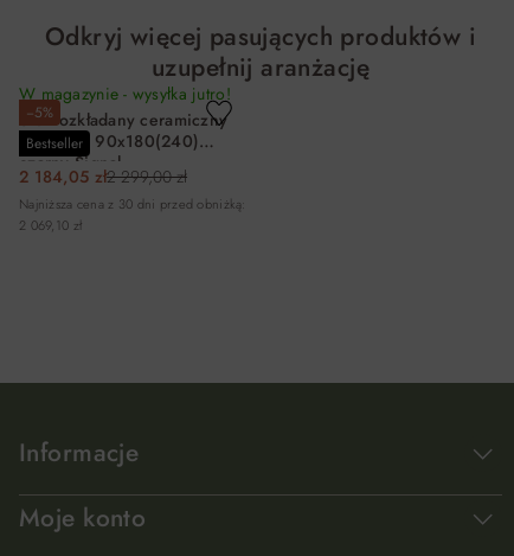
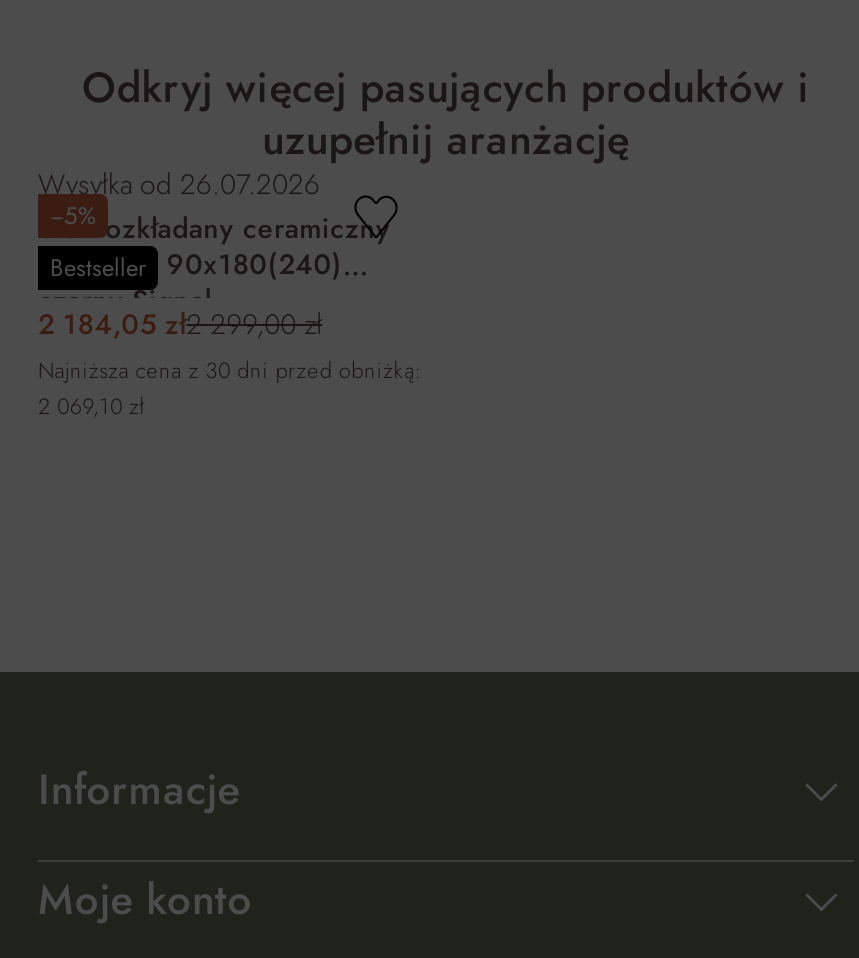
- W magazynie - wysyłka jutro!
+ Wysyłka od 26.07.2026
